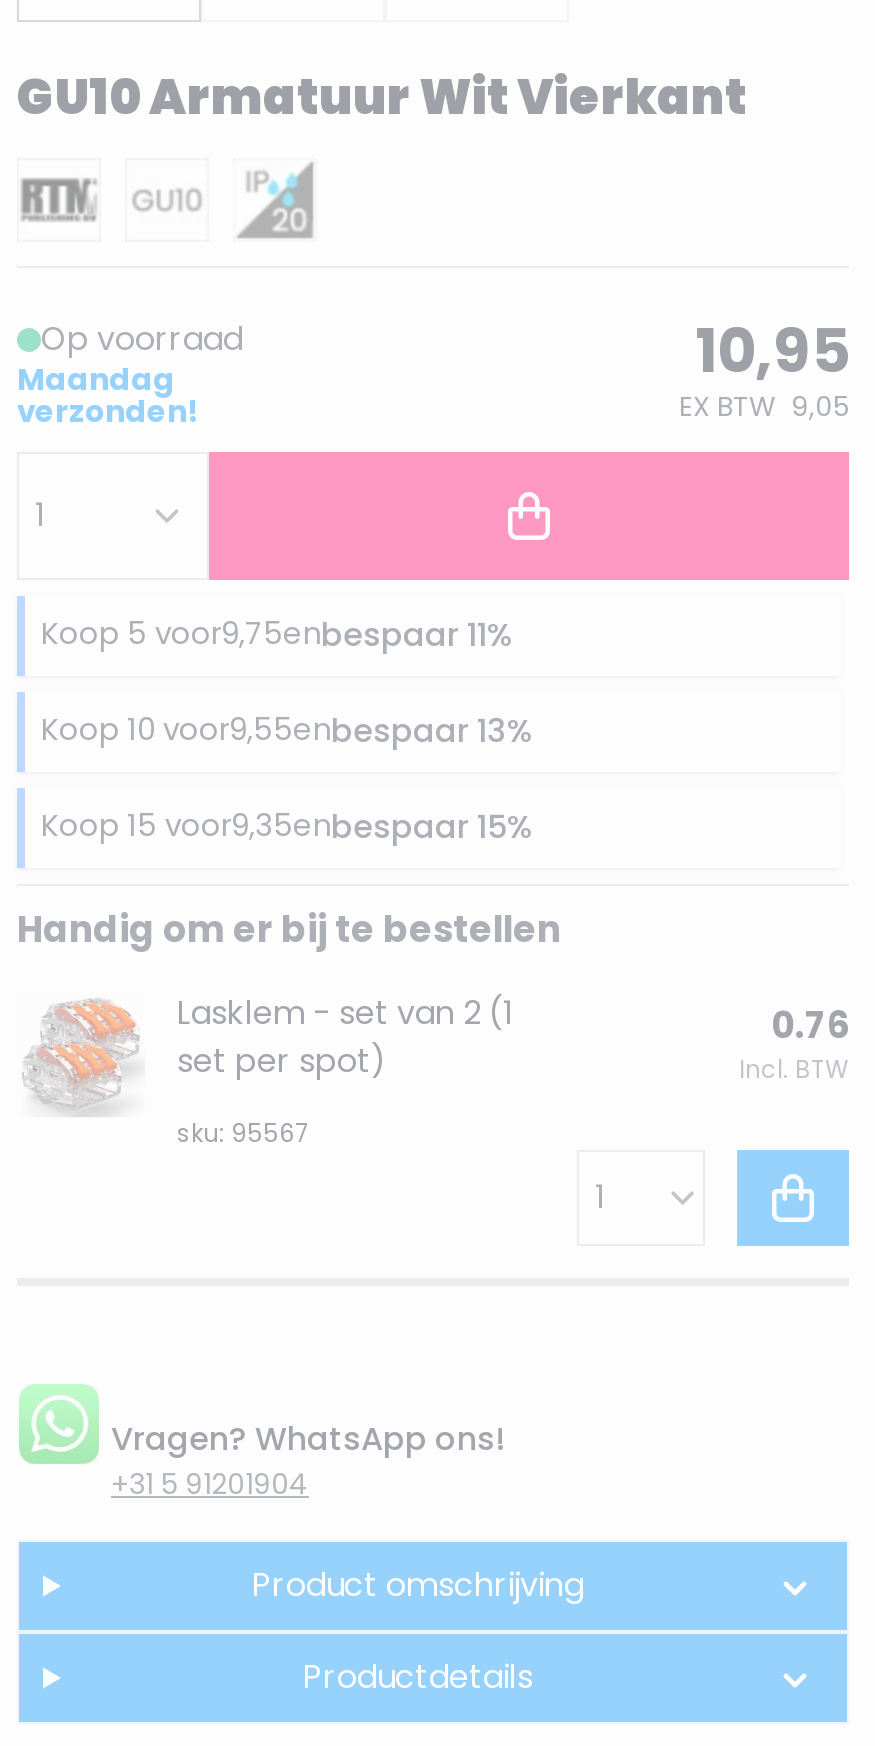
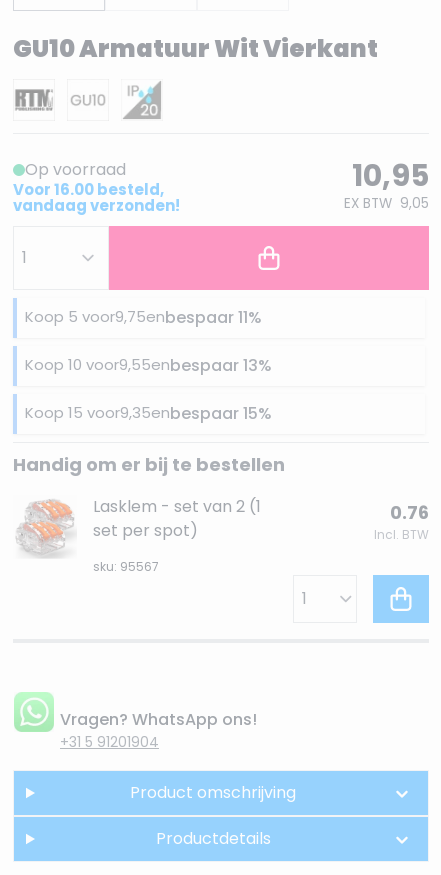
- Maandag
- verzonden!
+ Voor 16.00 besteld,
+ vandaag verzonden!
